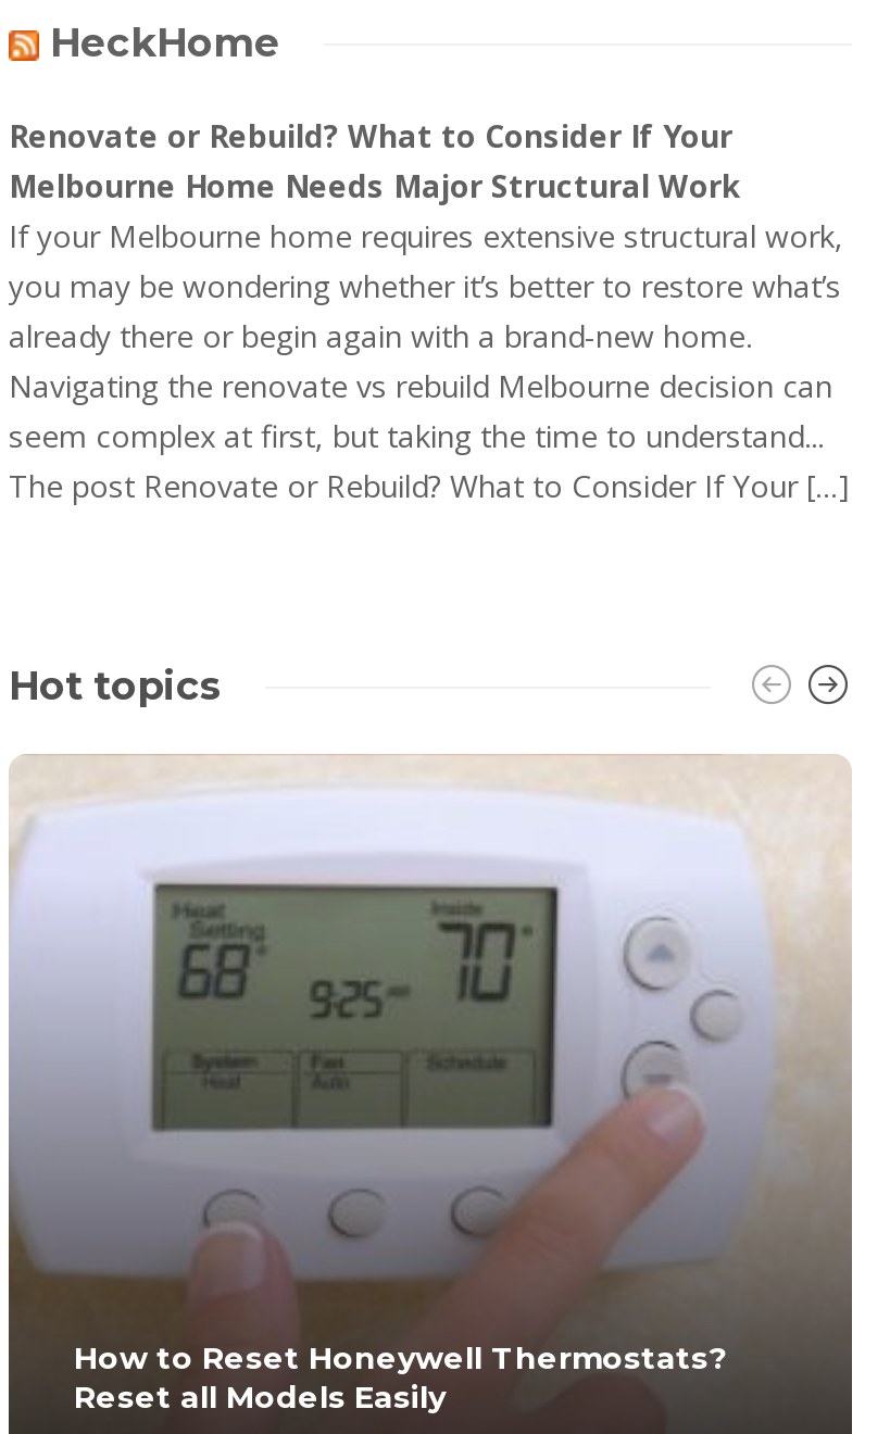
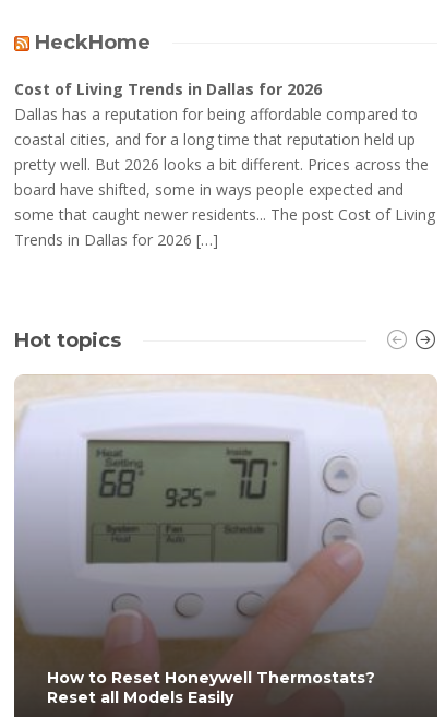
- Renovate or Rebuild? What to Consider If Your
- Melbourne Home Needs Major Structural Work
- If your Melbourne home requires extensive structural work,
- you may be wondering whether it’s better to restore what’s
- already there or begin again with a brand-new home.
- Navigating the renovate vs rebuild Melbourne decision can
- seem complex at first, but taking the time to understand...
- The post Renovate or Rebuild? What to Consider If Your […]
+ Cost of Living Trends in Dallas for 2026
+ Dallas has a reputation for being affordable compared to
+ coastal cities, and for a long time that reputation held up
+ pretty well. But 2026 looks a bit different. Prices across the
+ board have shifted, some in ways people expected and
+ some that caught newer residents... The post Cost of Living
+ Trends in Dallas for 2026 […]
